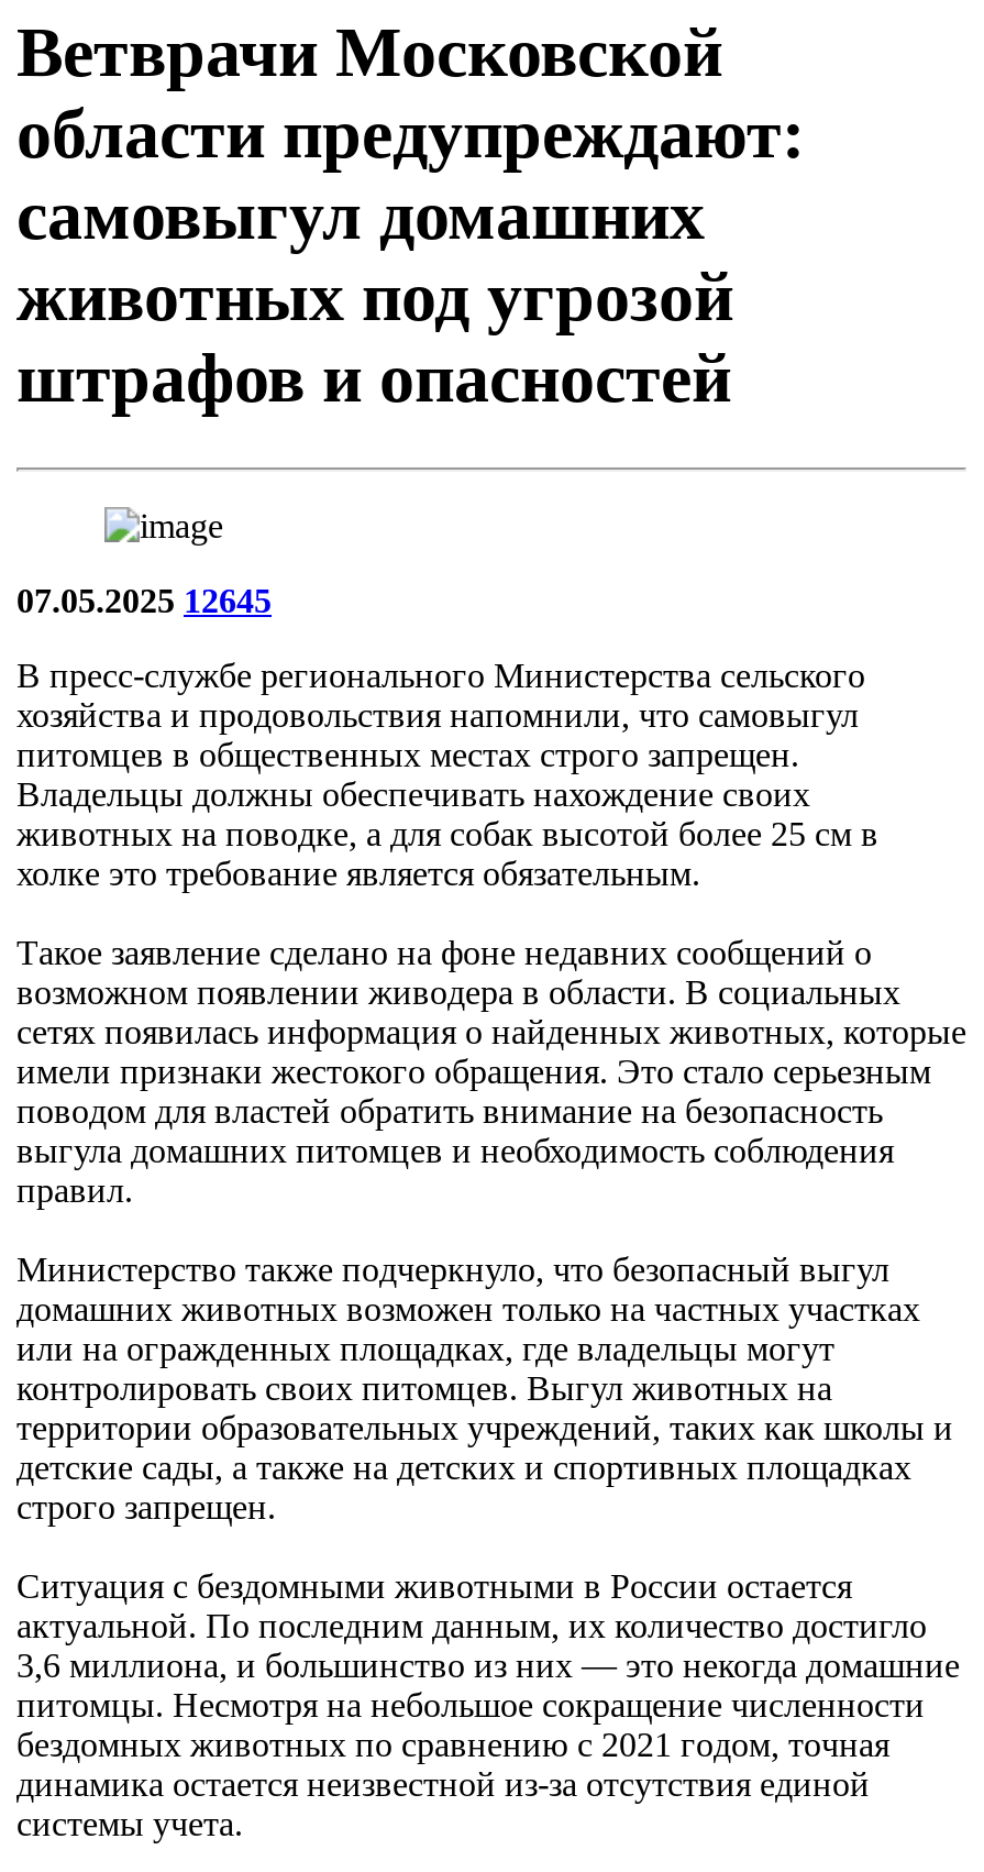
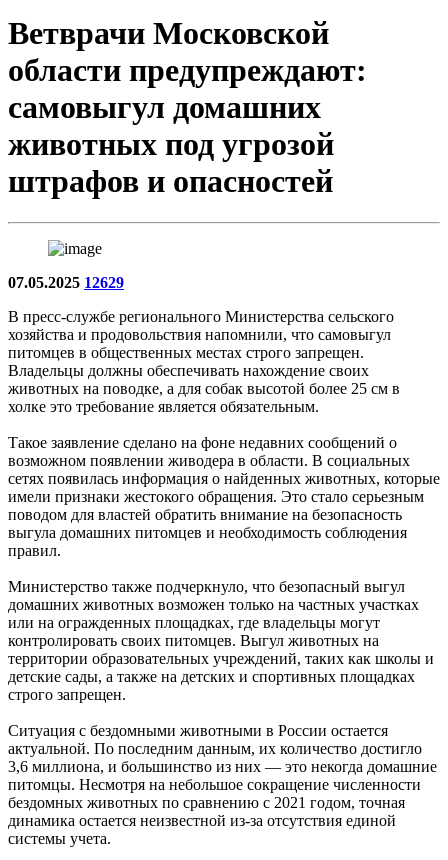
- 07.05.2025 12645
+ 07.05.2025 12629
